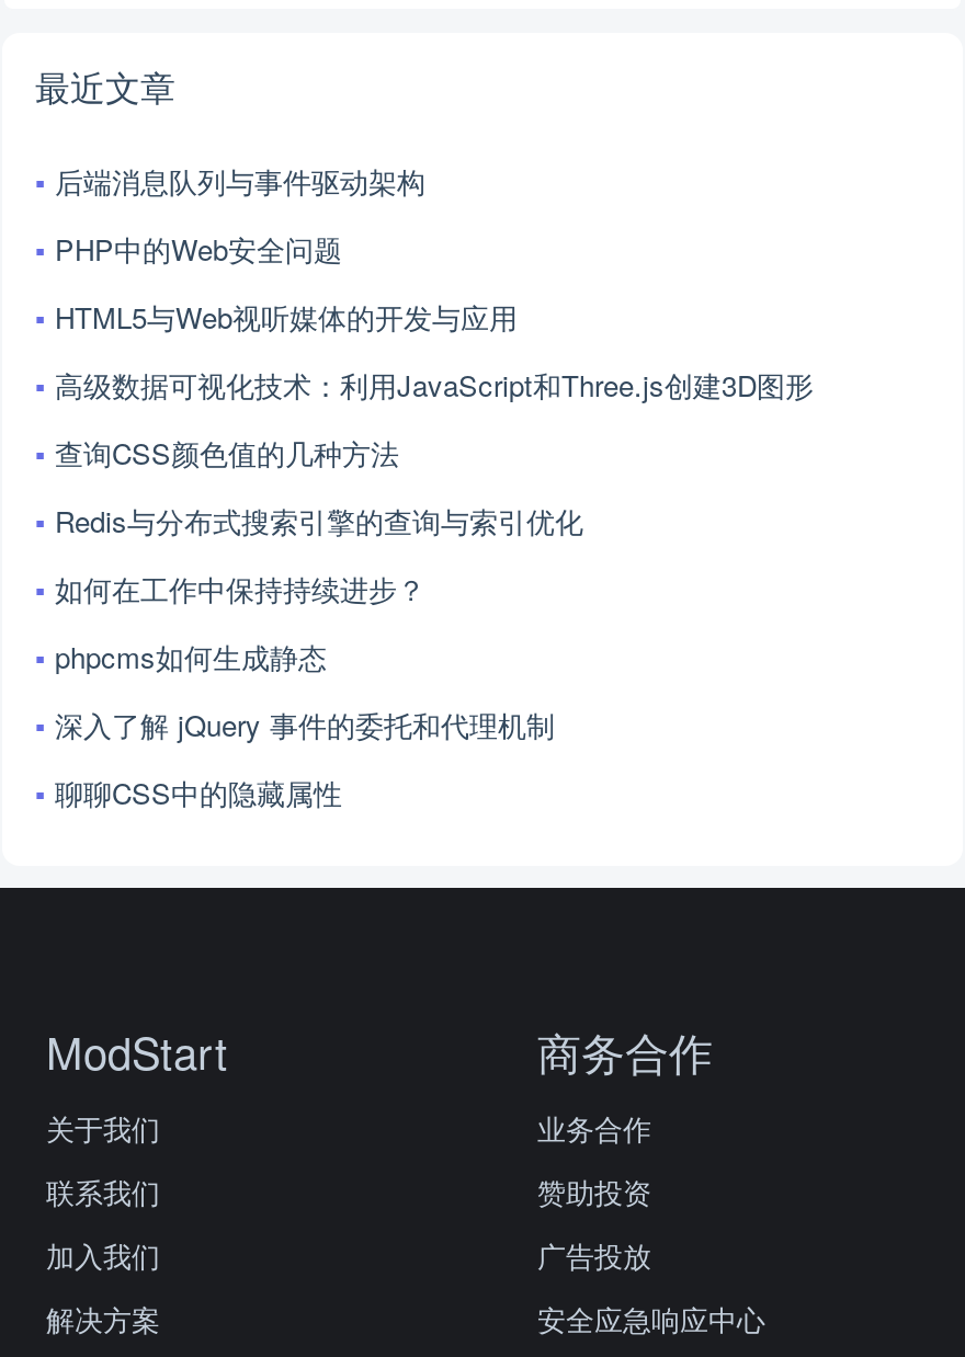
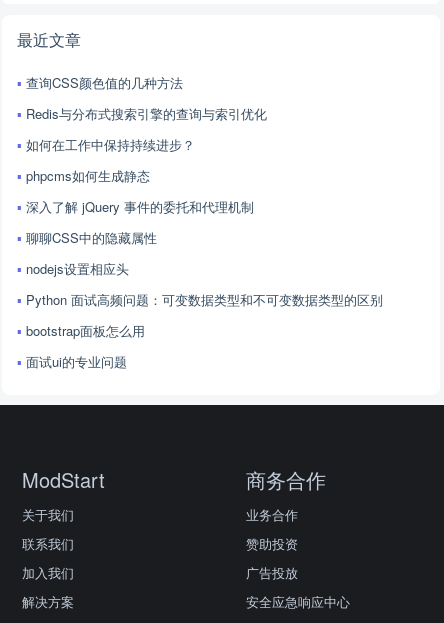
- 后端消息队列与事件驱动架构
- PHP中的Web安全问题
- HTML5与Web视听媒体的开发与应用
- 高级数据可视化技术：利用JavaScript和Three.js创建3D图形

moved up: 查询CSS颜色值的几种方法 | Redis与分布式搜索引擎的查询与索引优化 | 如何在工作中保持持续进步？ | phpcms如何生成静态 | 深入了解 jQuery 事件的委托和代理机制 | 聊聊CSS中的隐藏属性

+ nodejs设置相应头
+ Python 面试高频问题：可变数据类型和不可变数据类型的区别
+ bootstrap面板怎么用
+ 面试ui的专业问题
